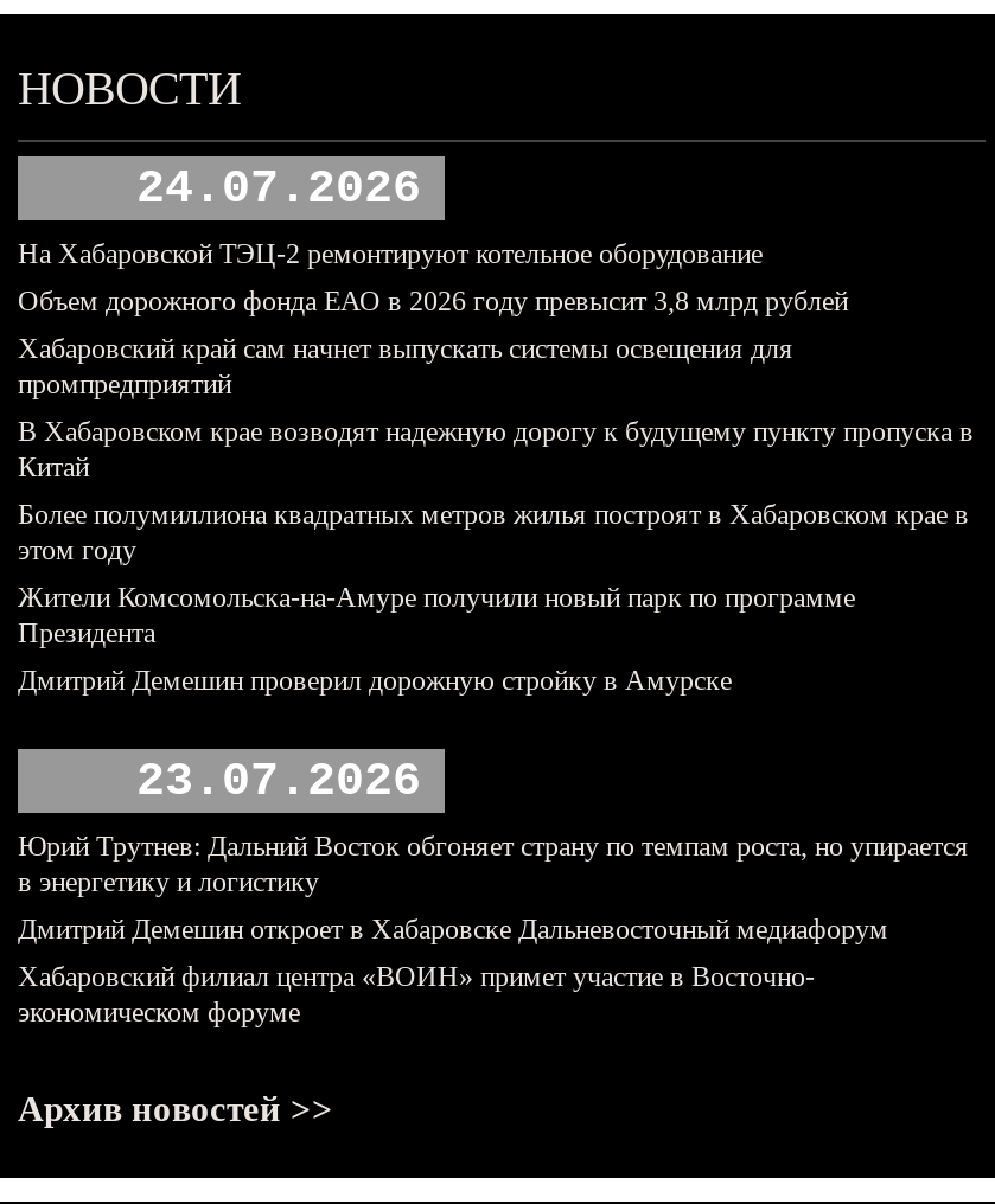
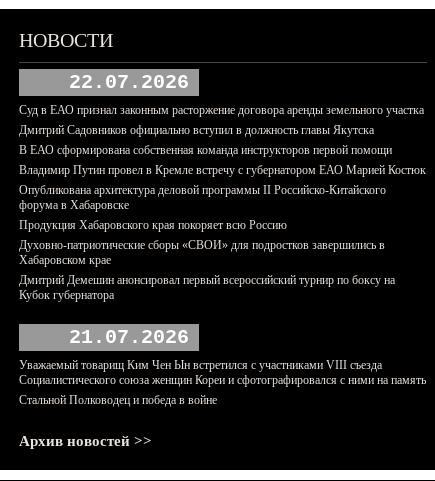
- 24.07.2026
- На Хабаровской ТЭЦ-2 ремонтируют котельное оборудование
- Объем дорожного фонда ЕАО в 2026 году превысит 3,8 млрд рублей
- Хабаровский край сам начнет выпускать системы освещения для
- промпредприятий
- В Хабаровском крае возводят надежную дорогу к будущему пункту пропуска в
- Китай
- Более полумиллиона квадратных метров жилья построят в Хабаровском крае в
- этом году
- Жители Комсомольска-на-Амуре получили новый парк по программе
- Президента
- Дмитрий Демешин проверил дорожную стройку в Амурске
+ 22.07.2026
+ Суд в ЕАО признал законным расторжение договора аренды земельного участка
+ Дмитрий Садовников официально вступил в должность главы Якутска
+ В ЕАО сформирована собственная команда инструкторов первой помощи
+ Владимир Путин провел в Кремле встречу с губернатором ЕАО Марией Костюк
+ Опубликована архитектура деловой программы II Российско-Китайского
+ форума в Хабаровске
+ Продукция Хабаровского края покоряет всю Россию
+ Духовно-патриотические сборы «СВОИ» для подростков завершились в
+ Хабаровском крае
+ Дмитрий Демешин анонсировал первый всероссийский турнир по боксу на
+ Кубок губернатора

- 23.07.2026
- Юрий Трутнев: Дальний Восток обгоняет страну по темпам роста, но упирается
- в энергетику и логистику
- Дмитрий Демешин откроет в Хабаровске Дальневосточный медиафорум
- Хабаровский филиал центра «ВОИН» примет участие в Восточно-
- экономическом форуме
+ 21.07.2026
+ Уважаемый товарищ Ким Чен Ын встретился с участниками VIII съезда
+ Социалистического союза женщин Кореи и сфотографировался с ними на память
+ Стальной Полководец и победа в войне
